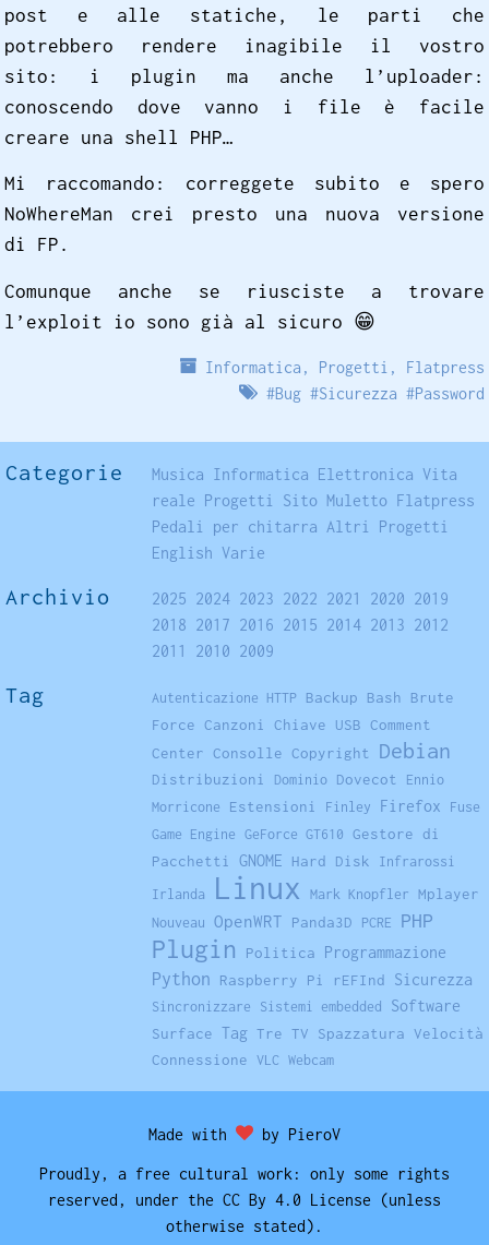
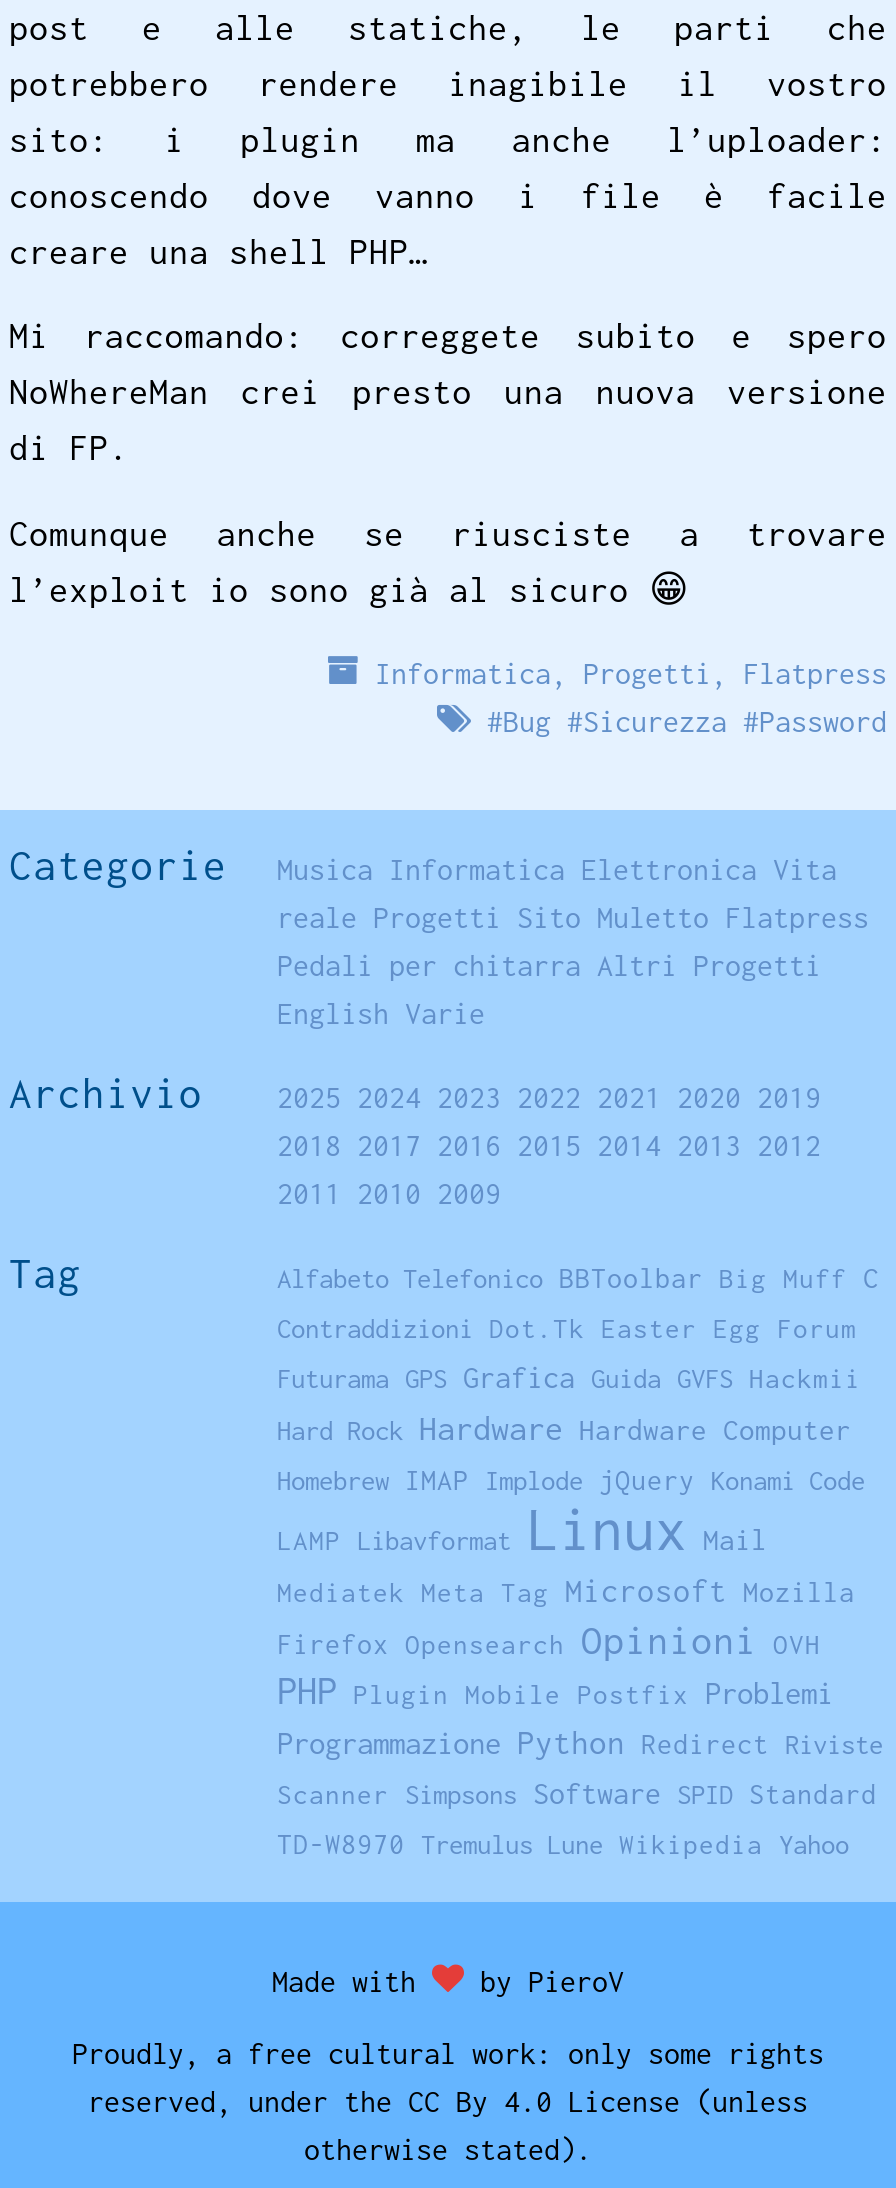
- Autenticazione HTTP Backup Bash Brute
- Force Canzoni Chiave USB Comment
- Center Consolle Copyright Debian
- Distribuzioni Dominio Dovecot Ennio
- Morricone Estensioni Finley Firefox Fuse
- Game Engine GeForce GT610 Gestore di
- Pacchetti GNOME Hard Disk Infrarossi
- Irlanda Linux Mark Knopfler Mplayer
- Nouveau OpenWRT Panda3D PCRE PHP
- Plugin Politica Programmazione
- Python Raspberry Pi rEFInd Sicurezza
- Sincronizzare Sistemi embedded Software
- Surface Tag Tre TV Spazzatura Velocità
- Connessione VLC Webcam
+ Alfabeto Telefonico BBToolbar Big Muff C
+ Contraddizioni Dot.Tk Easter Egg Forum
+ Futurama GPS Grafica Guida GVFS Hackmii
+ Hard Rock Hardware Hardware Computer
+ Homebrew IMAP Implode jQuery Konami Code
+ LAMP Libavformat Linux Mail
+ Mediatek Meta Tag Microsoft Mozilla
+ Firefox Opensearch Opinioni OVH
+ PHP Plugin Mobile Postfix Problemi
+ Programmazione Python Redirect Riviste
+ Scanner Simpsons Software SPID Standard
+ TD-W8970 Tremulus Lune Wikipedia Yahoo
